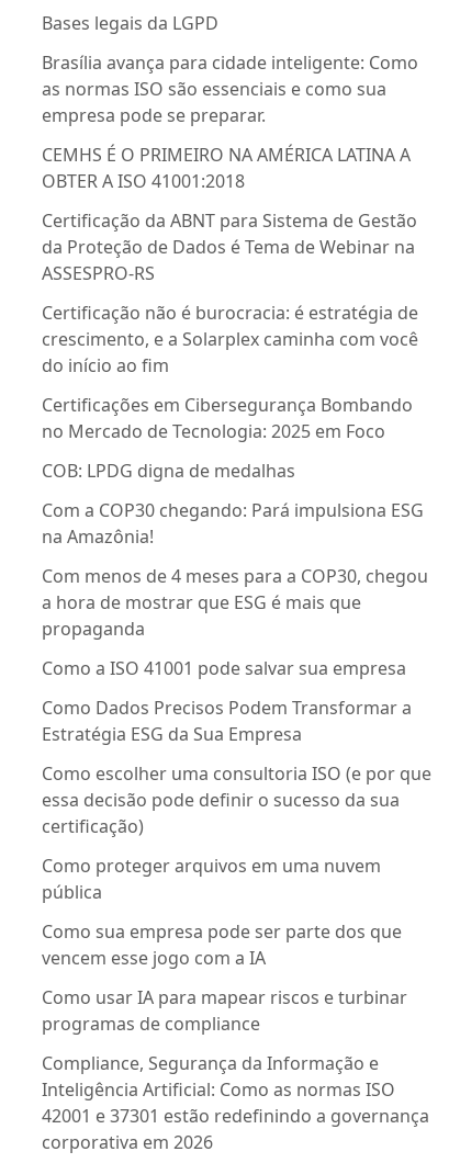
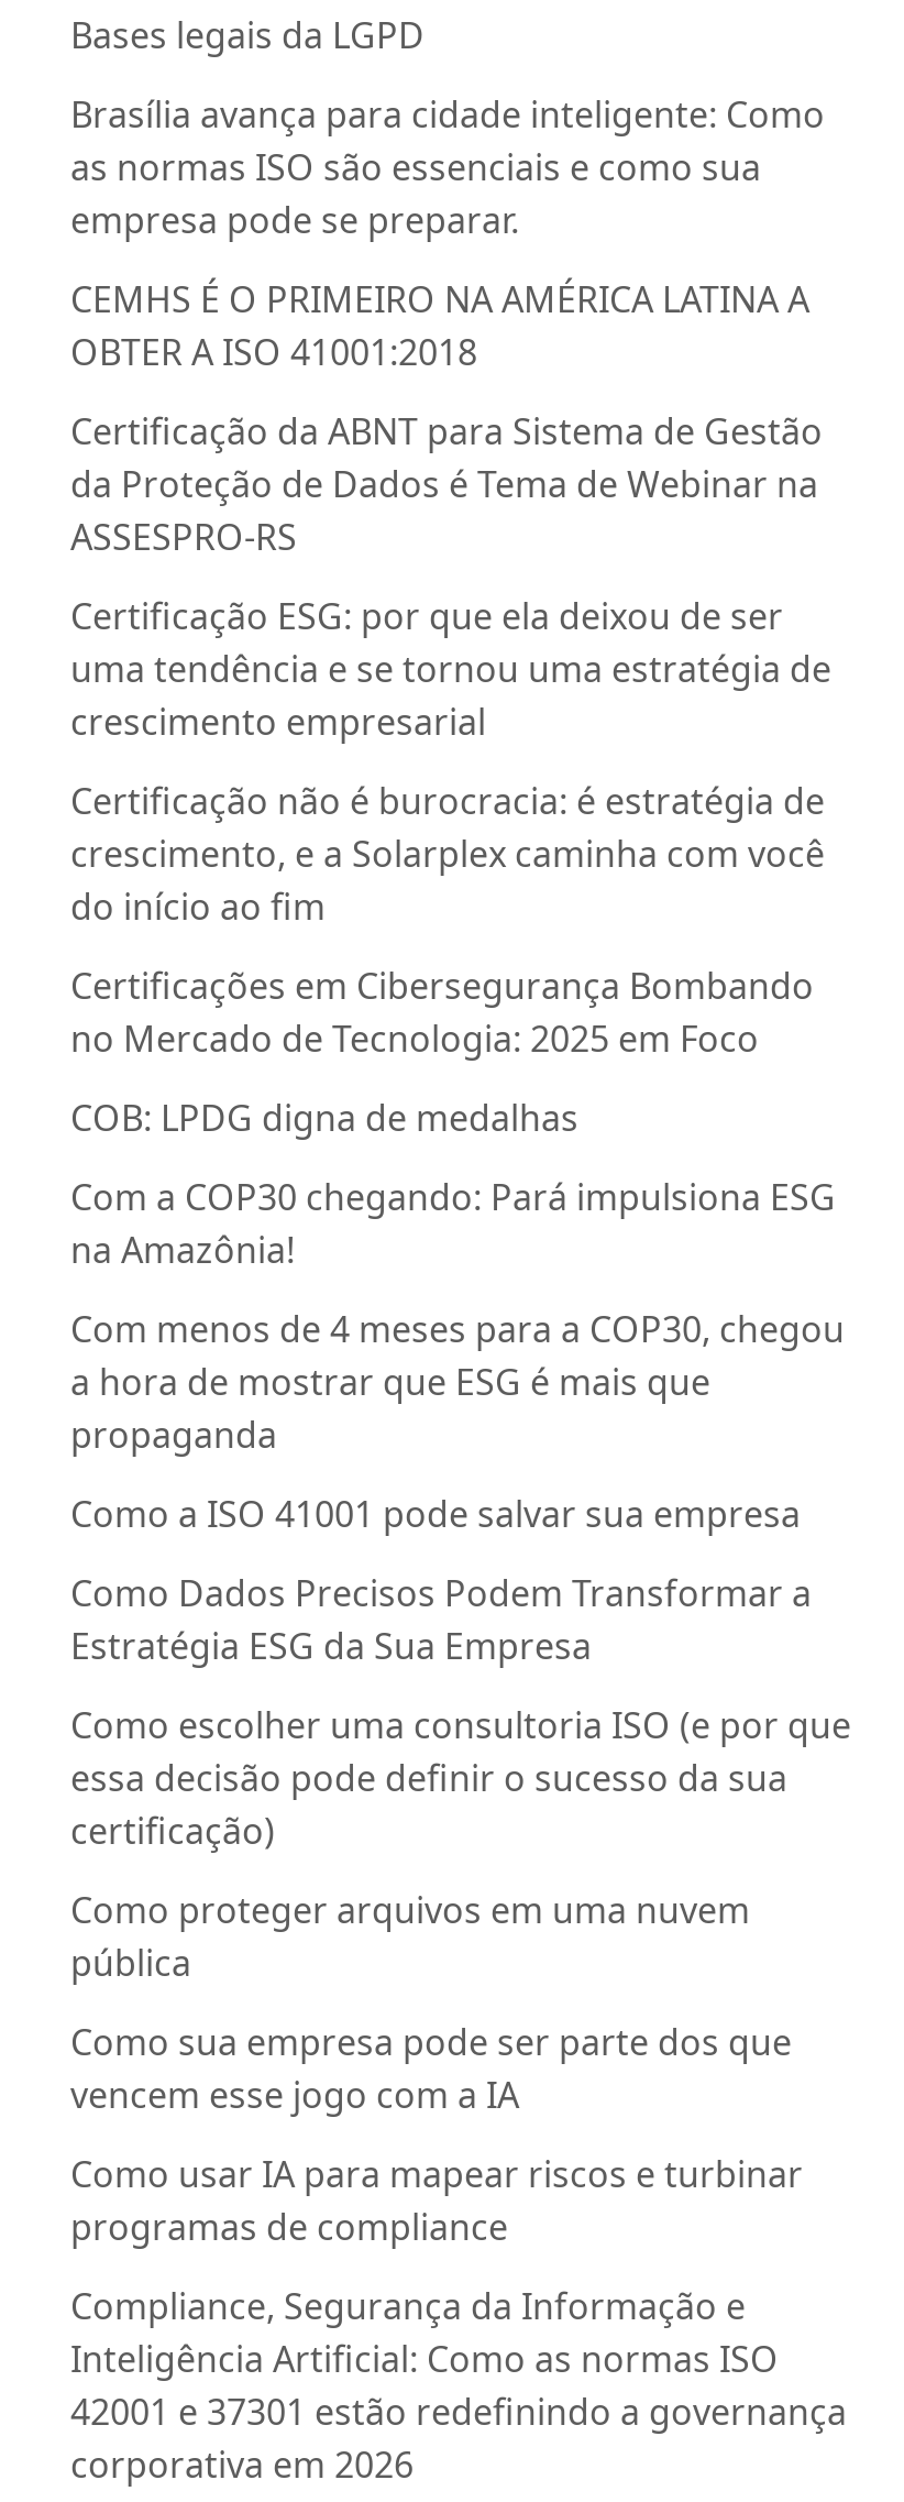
+ Certificação ESG: por que ela deixou de ser
+ uma tendência e se tornou uma estratégia de
+ crescimento empresarial
